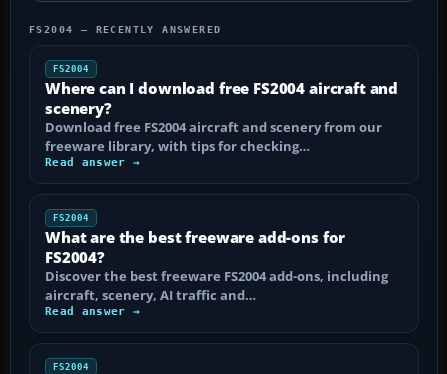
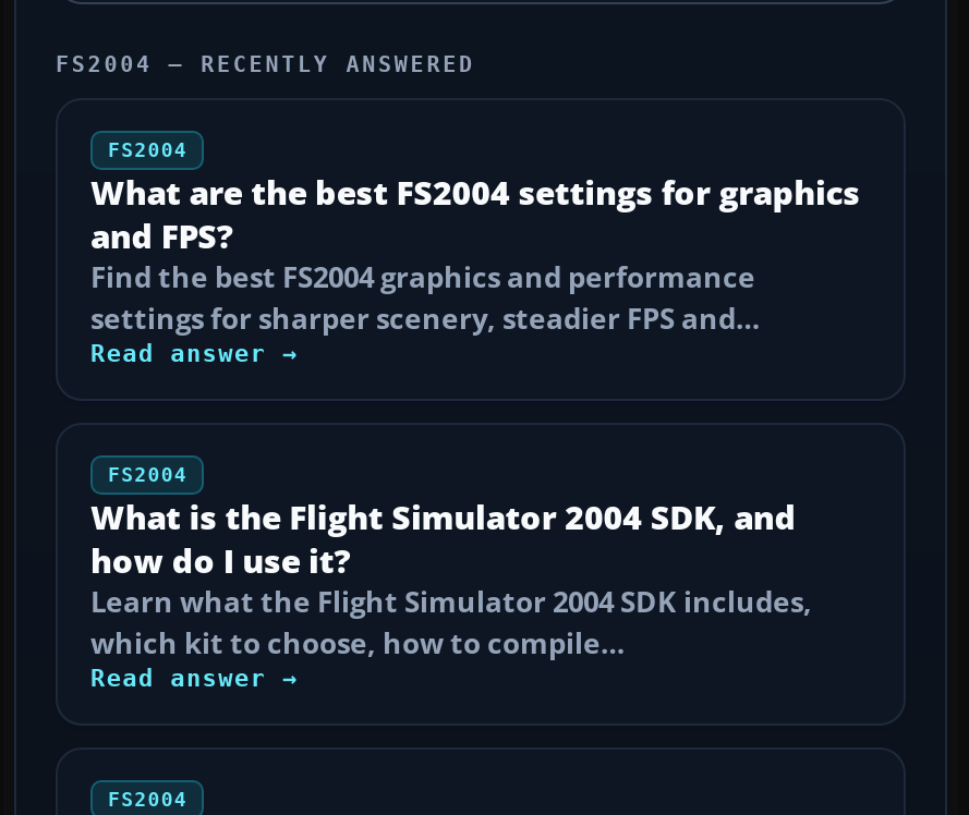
- Where can I download free FS2004 aircraft and
- scenery?
- Download free FS2004 aircraft and scenery from our
- freeware library, with tips for checking…
+ What are the best FS2004 settings for graphics
+ and FPS?
+ Find the best FS2004 graphics and performance
+ settings for sharper scenery, steadier FPS and…

- What are the best freeware add-ons for
- FS2004?
- Discover the best freeware FS2004 add-ons, including
- aircraft, scenery, AI traffic and…
+ What is the Flight Simulator 2004 SDK, and
+ how do I use it?
+ Learn what the Flight Simulator 2004 SDK includes,
+ which kit to choose, how to compile…
